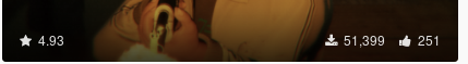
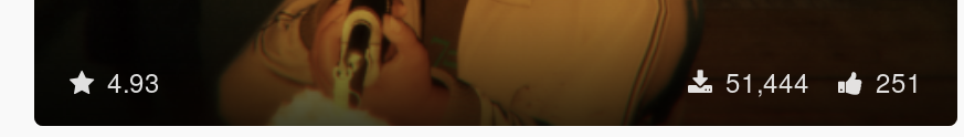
- 51,399 251
+ 51,444 251
